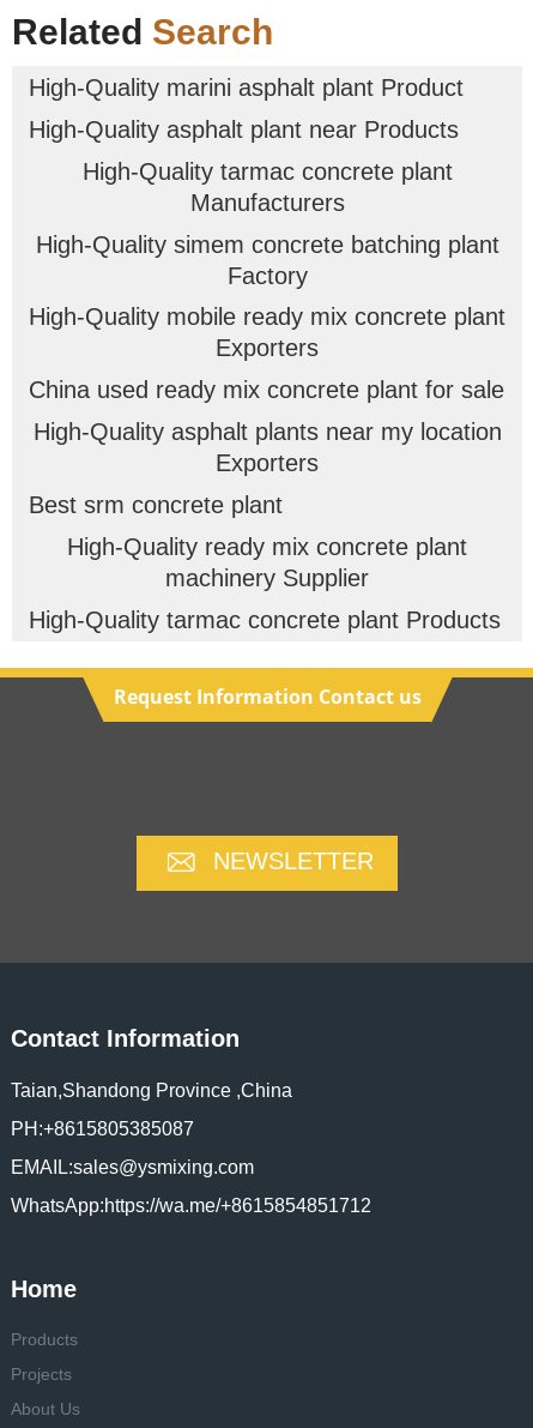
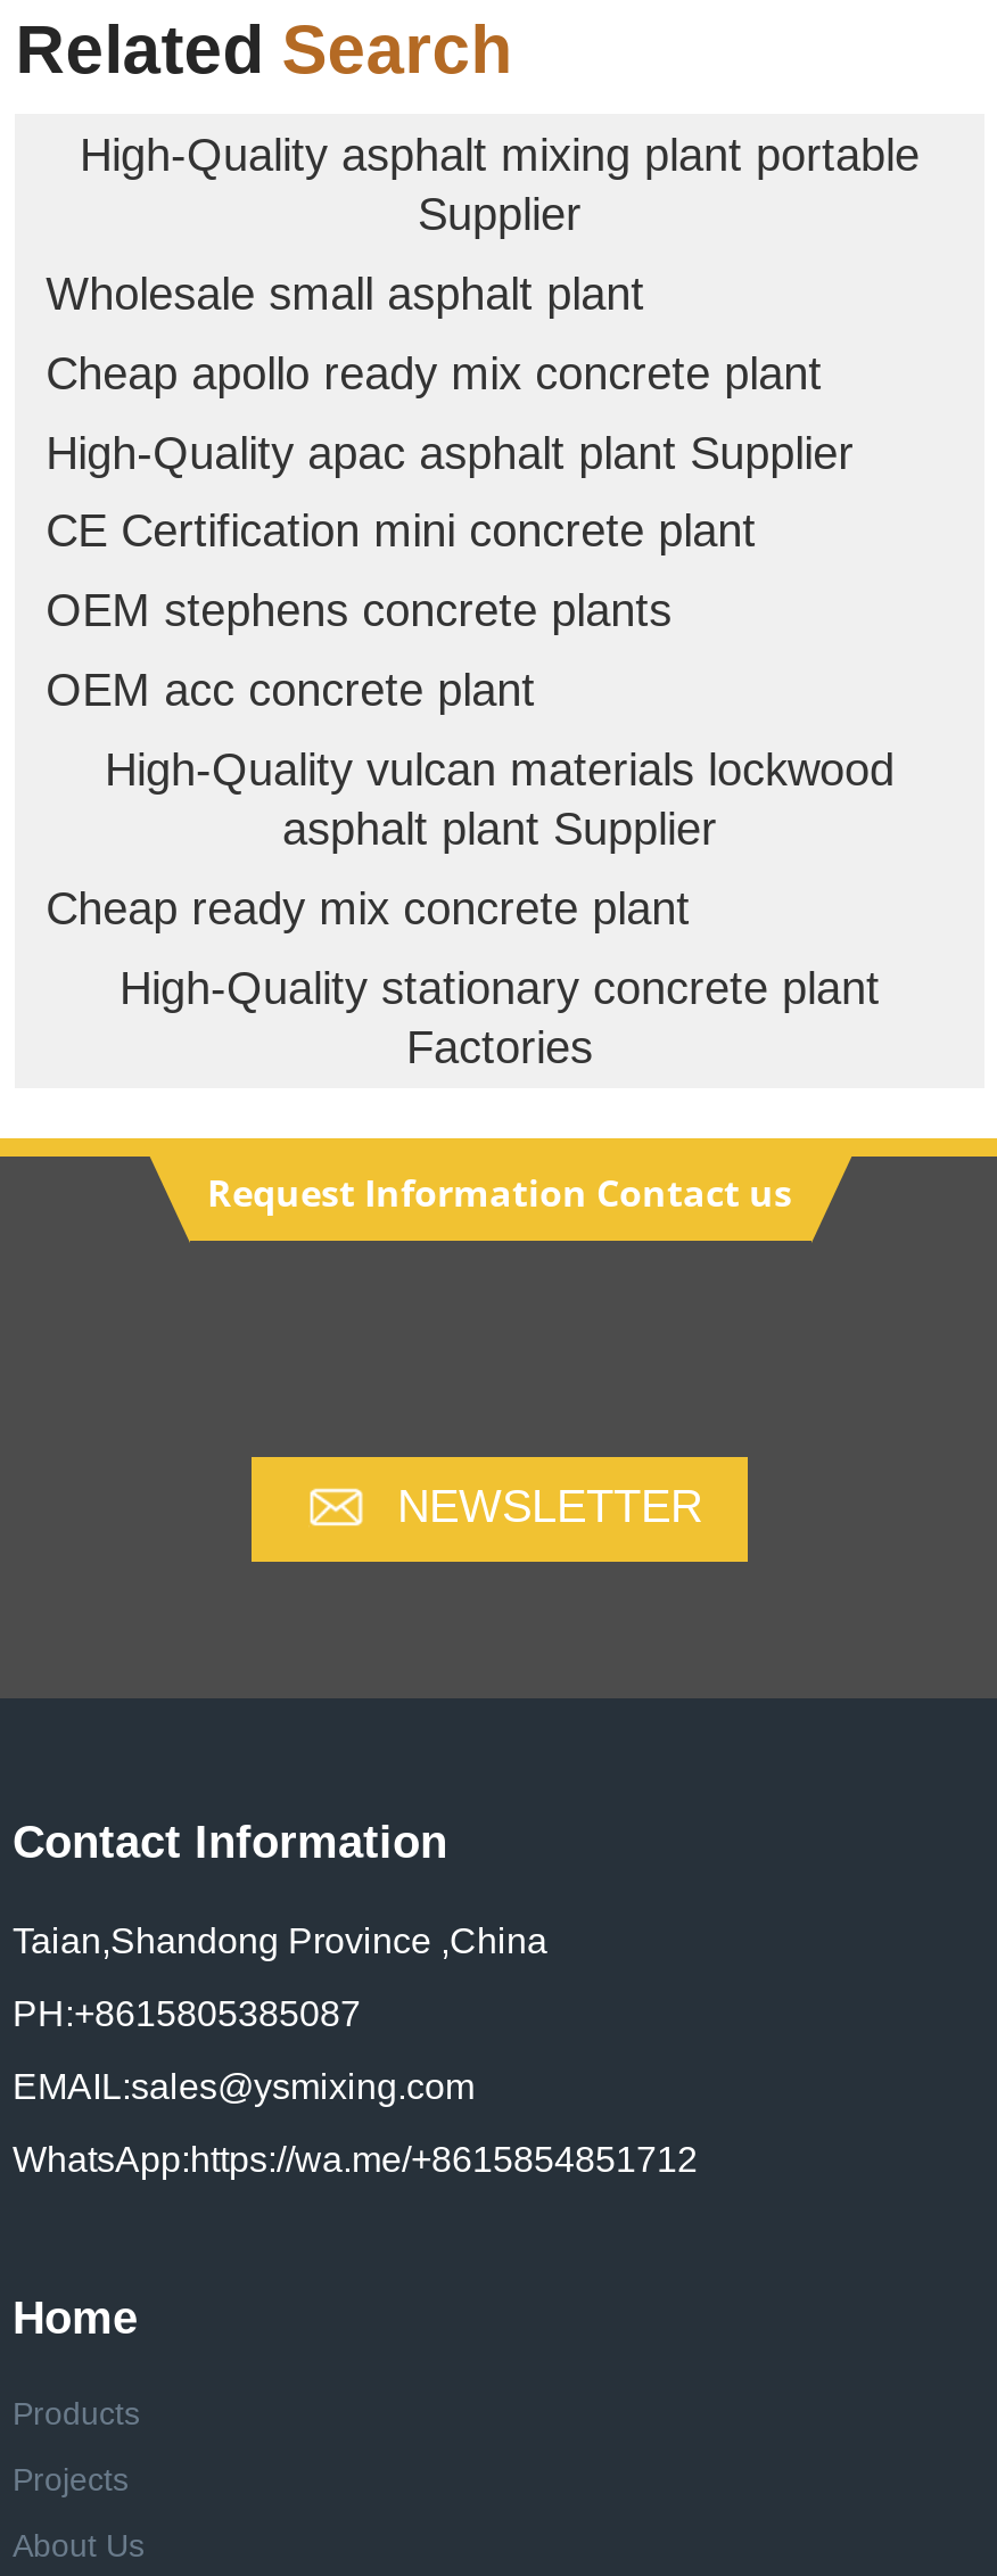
- High-Quality marini asphalt plant Product
+ High-Quality asphalt mixing plant portable
+ Supplier

- High-Quality asphalt plant near Products
+ Wholesale small asphalt plant

- High-Quality tarmac concrete plant
- Manufacturers
+ Cheap apollo ready mix concrete plant

- High-Quality simem concrete batching plant
- Factory
+ High-Quality apac asphalt plant Supplier

- High-Quality mobile ready mix concrete plant
- Exporters
+ CE Certification mini concrete plant

- China used ready mix concrete plant for sale
+ OEM stephens concrete plants

- High-Quality asphalt plants near my location
- Exporters
+ OEM acc concrete plant

- Best srm concrete plant
+ High-Quality vulcan materials lockwood
+ asphalt plant Supplier

- High-Quality ready mix concrete plant
- machinery Supplier
+ Cheap ready mix concrete plant

- High-Quality tarmac concrete plant Products
+ High-Quality stationary concrete plant
+ Factories
